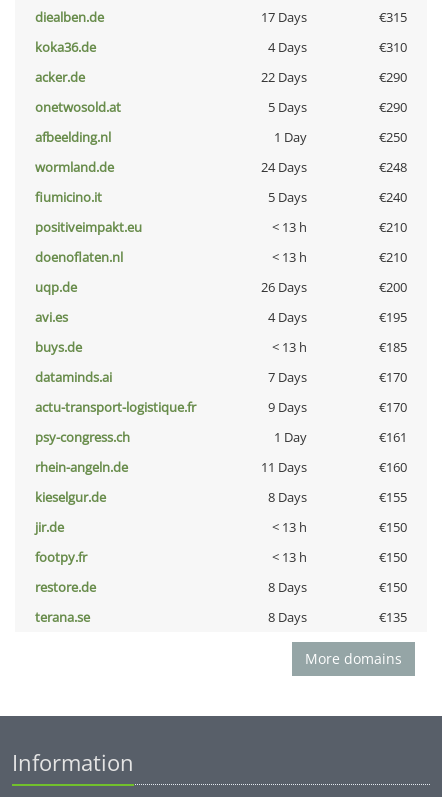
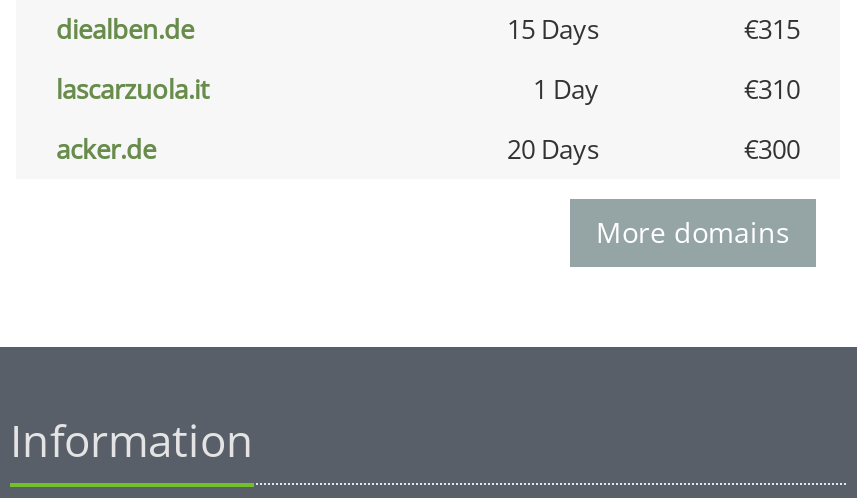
- 17 Days
+ 15 Days

- koka36.de
- 4 Days
+ lascarzuola.it
+ 1 Day

- 22 Days
- €290
- onetwosold.at
- 5 Days
- €290
- afbeelding.nl
- 1 Day
- €250
- wormland.de
- 24 Days
- €248
- fiumicino.it
- 5 Days
- €240
- positiveimpakt.eu
- < 13 h
- €210
- doenoflaten.nl
- < 13 h
- €210
- uqp.de
- 26 Days
- €200
- avi.es
- 4 Days
- €195
- buys.de
- < 13 h
- €185
- dataminds.ai
- 7 Days
- €170
- actu-transport-logistique.fr
- 9 Days
- €170
- psy-congress.ch
- 1 Day
- €161
- rhein-angeln.de
- 11 Days
- €160
- kieselgur.de
- 8 Days
- €155
- jir.de
- < 13 h
- €150
- footpy.fr
- < 13 h
- €150
- restore.de
- 8 Days
- €150
- terana.se
- 8 Days
- €135
+ 20 Days
+ €300
